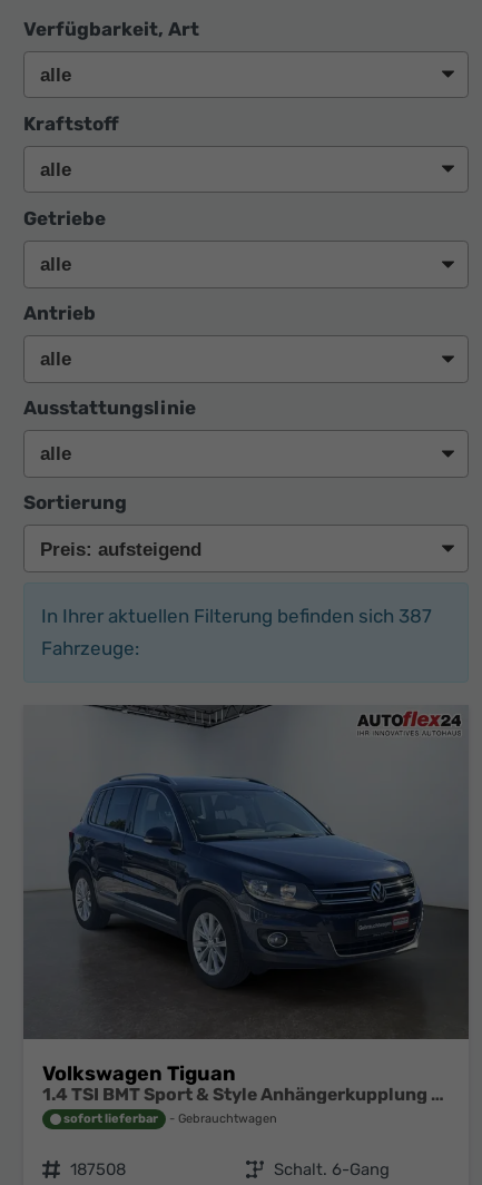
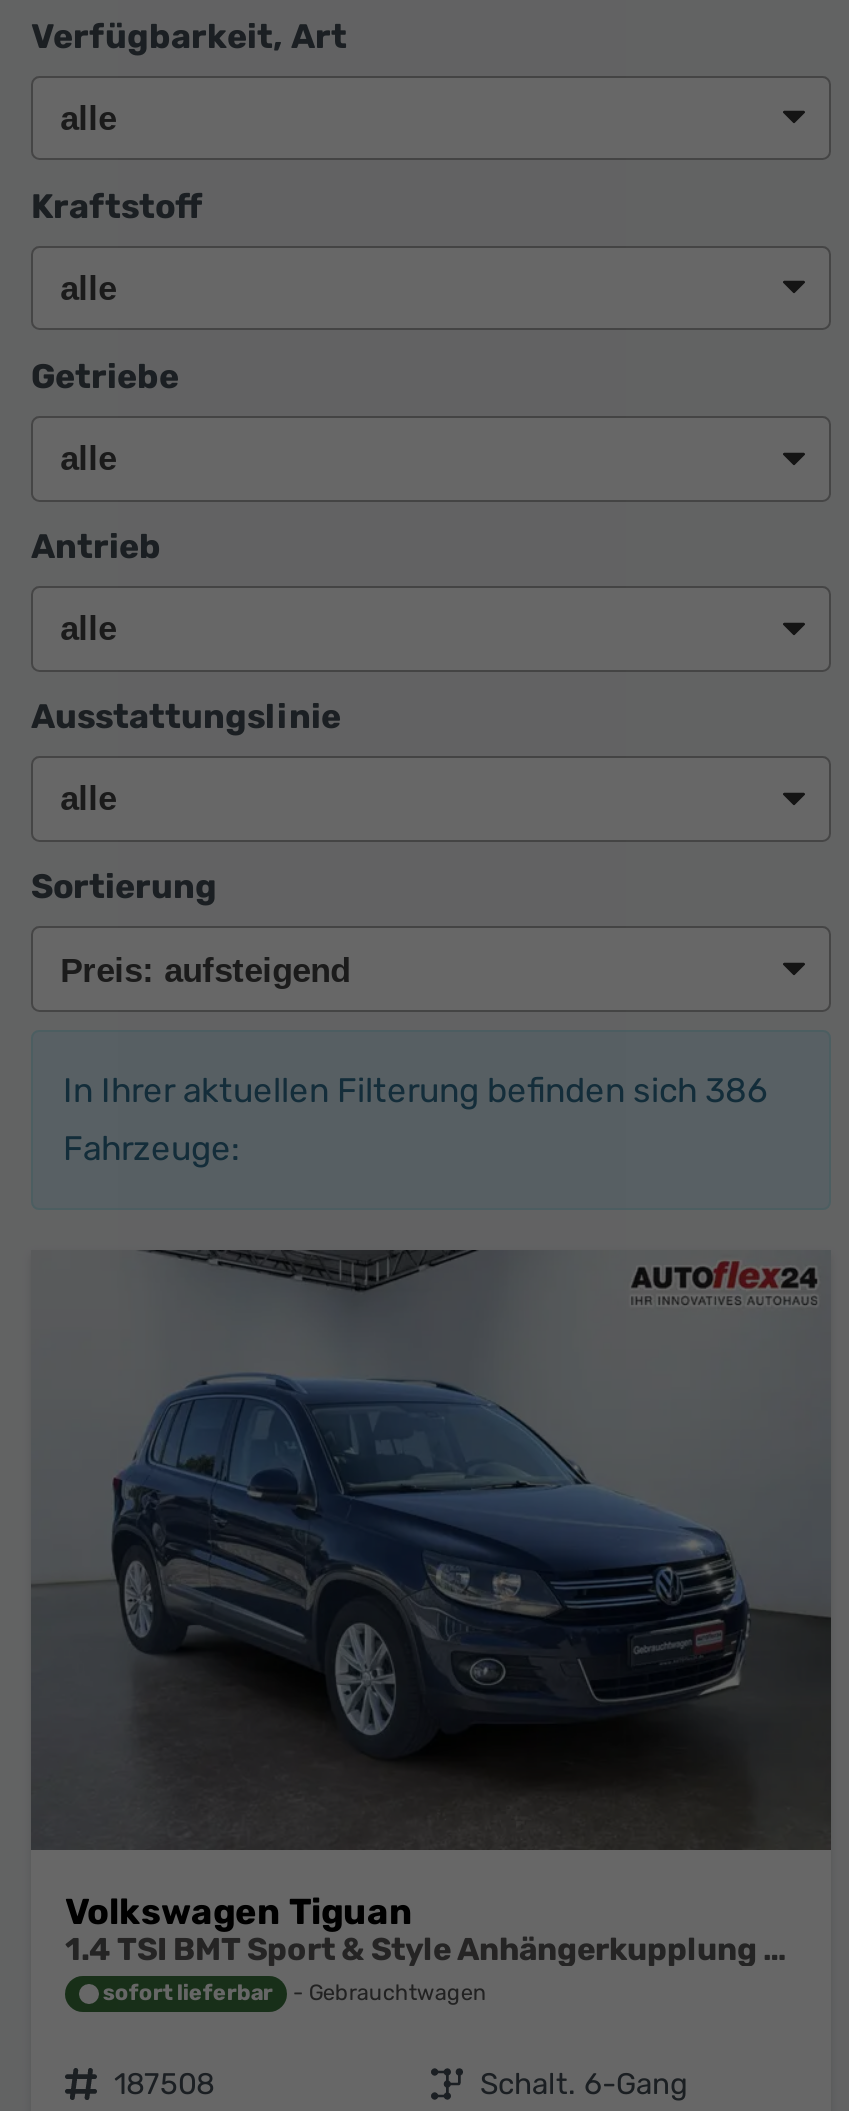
- In Ihrer aktuellen Filterung befinden sich 387
+ In Ihrer aktuellen Filterung befinden sich 386
